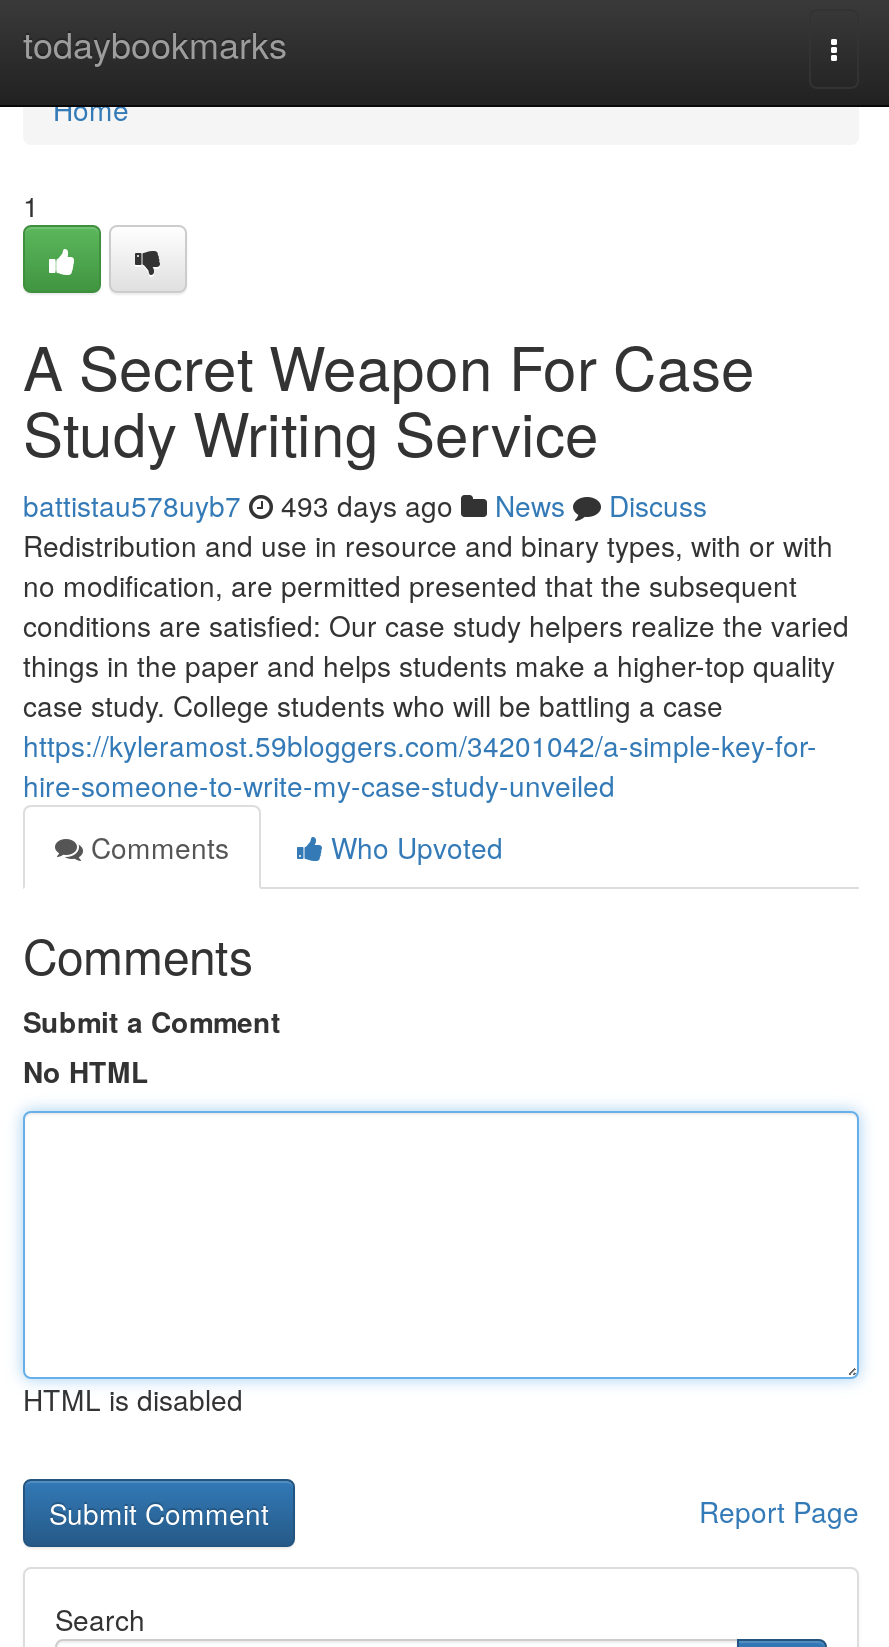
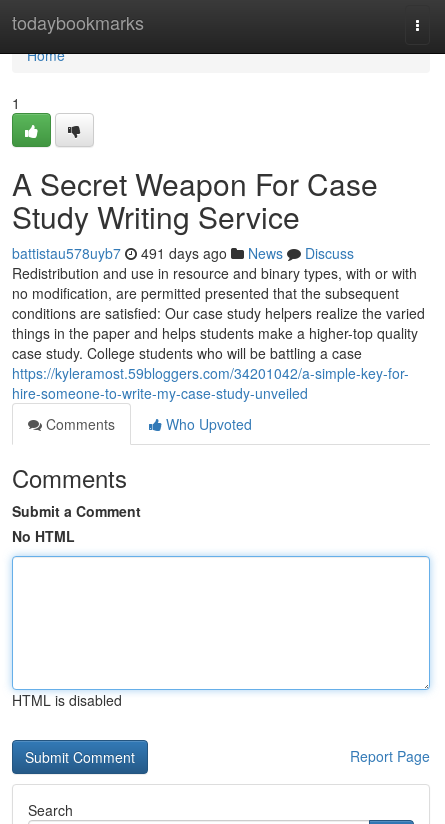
- battistau578uyb7 493 days ago News Discuss
+ battistau578uyb7 491 days ago News Discuss
